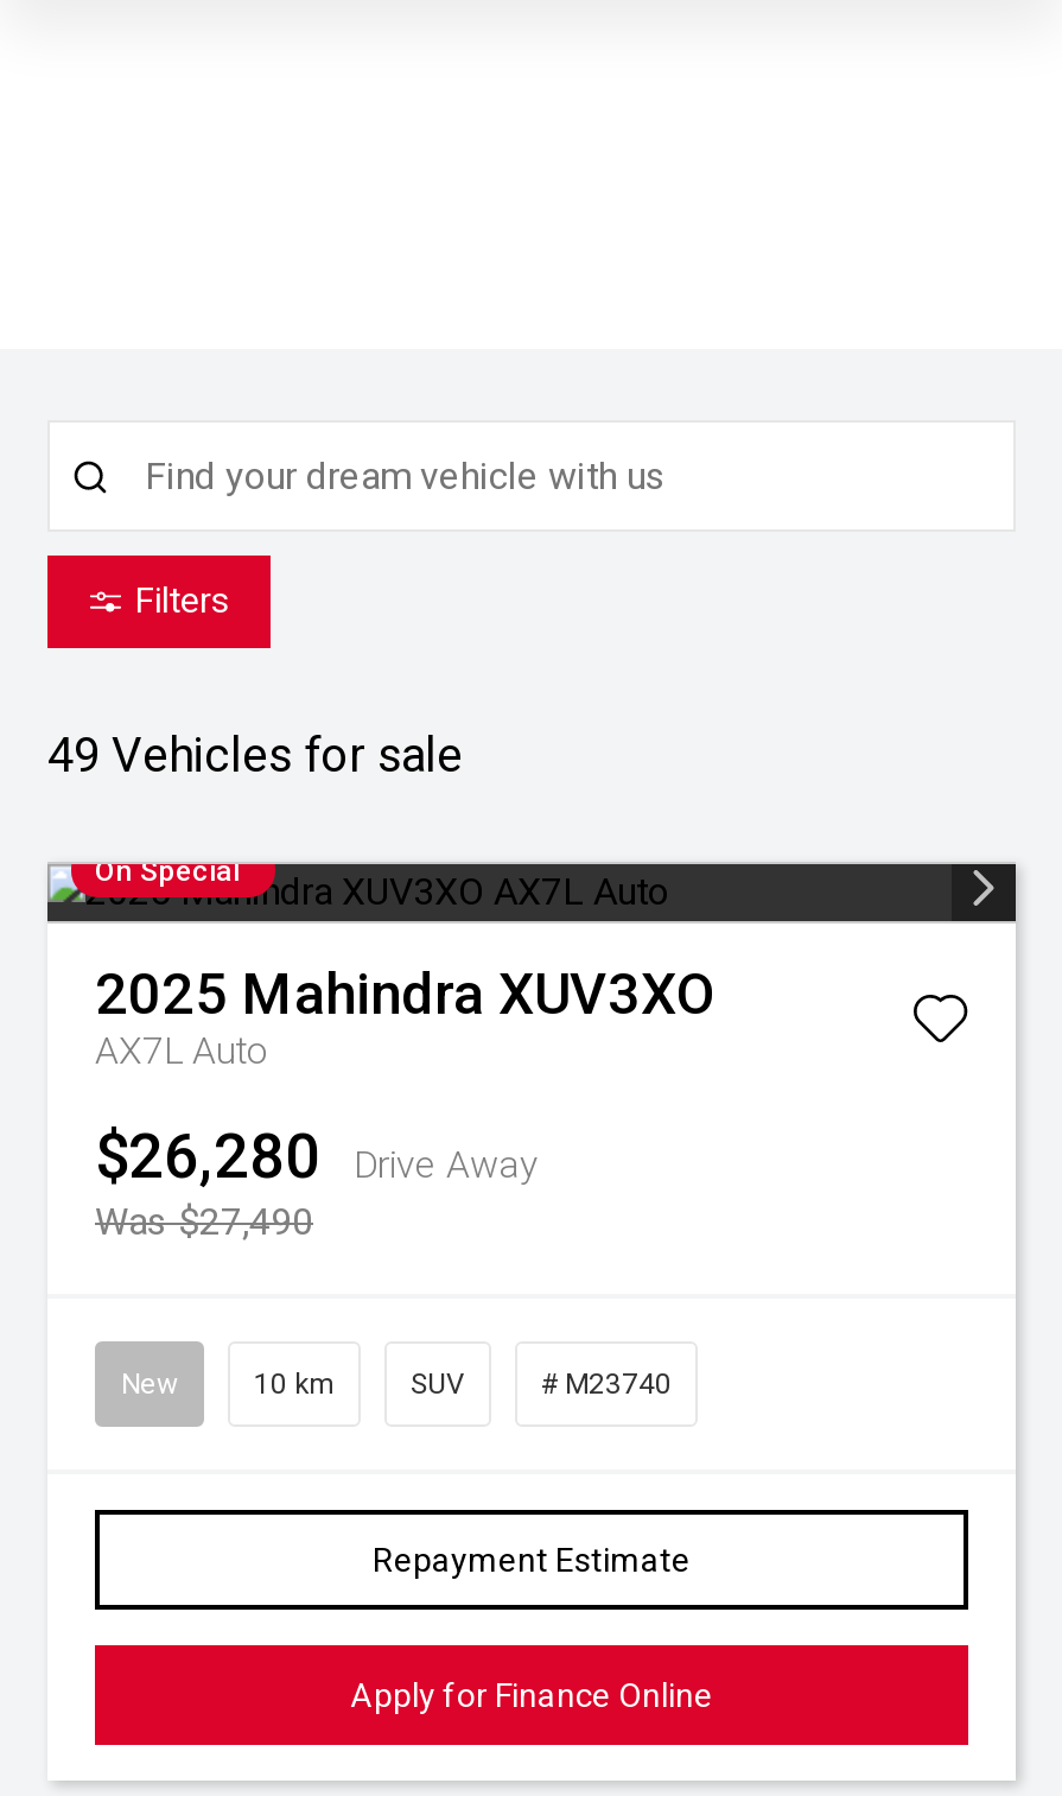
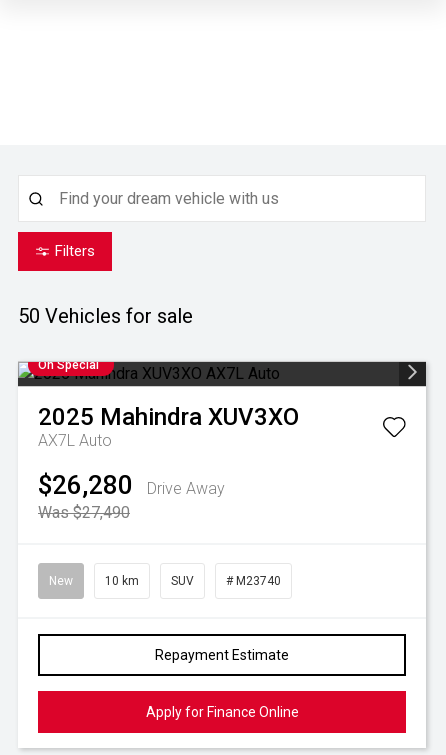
- 49 Vehicles for sale
+ 50 Vehicles for sale
